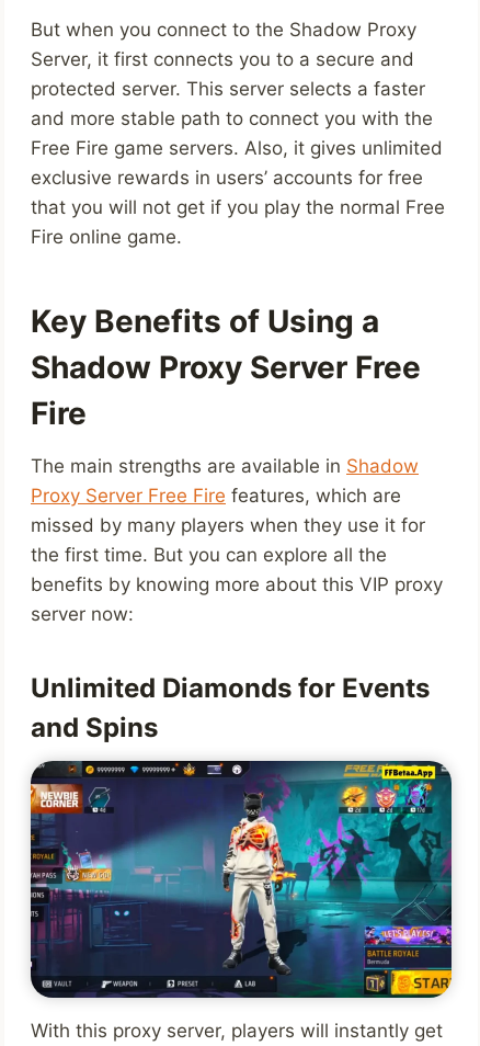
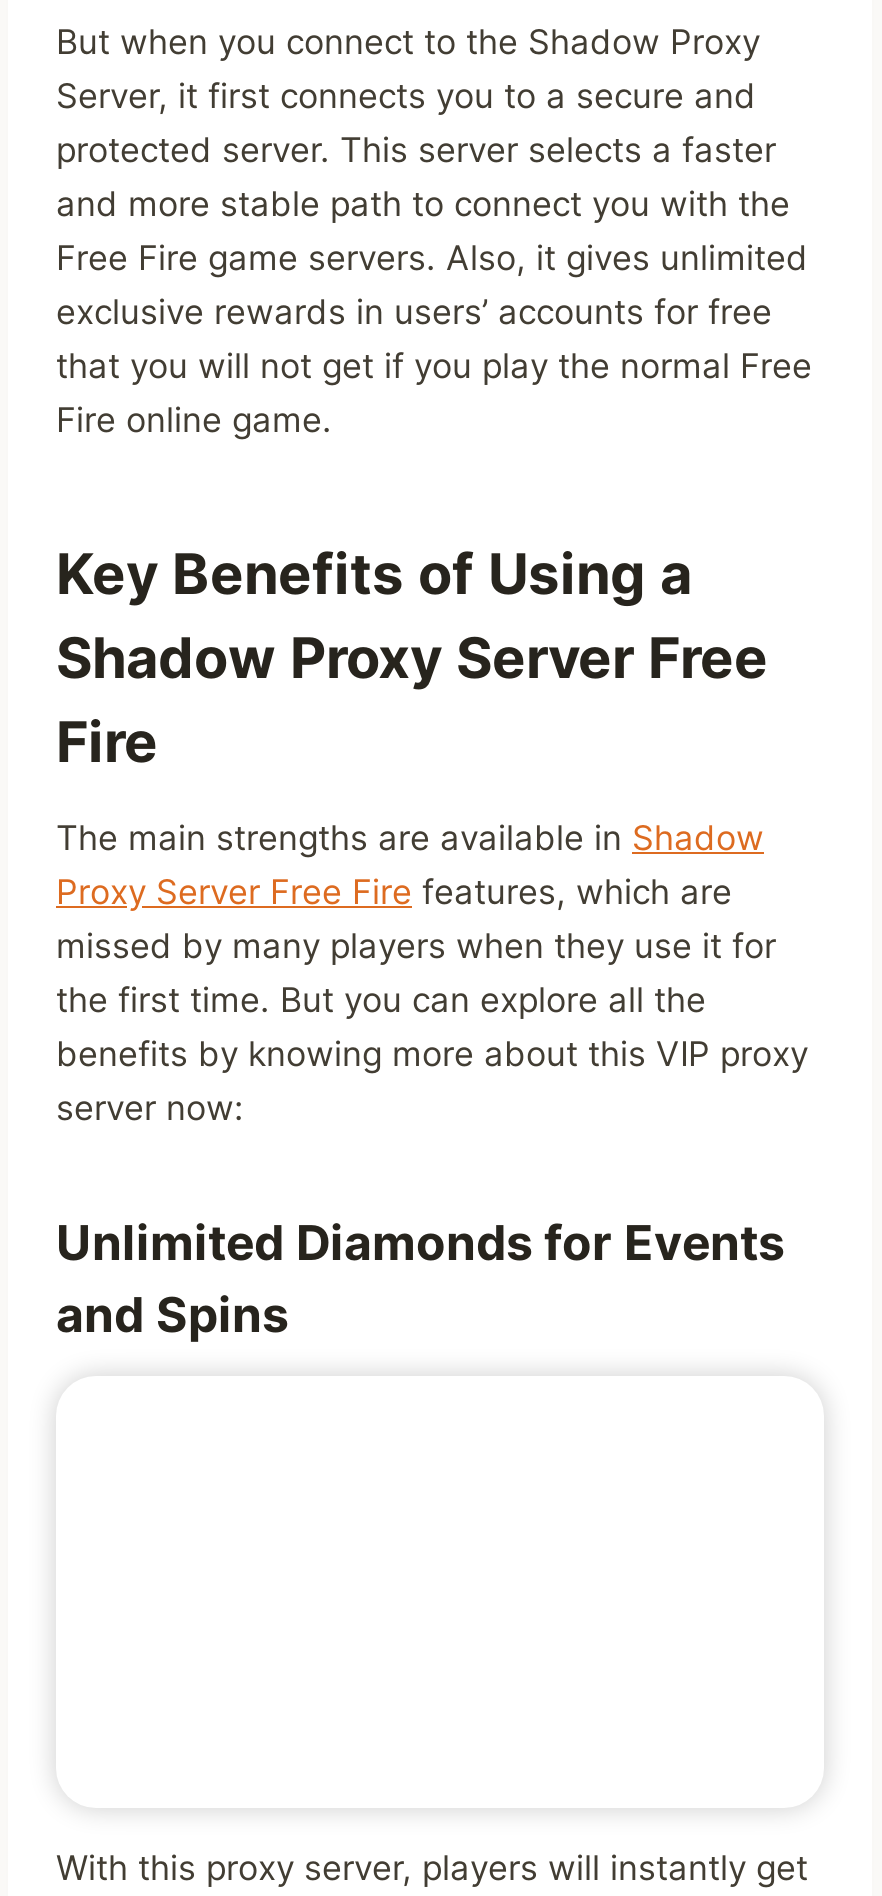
- [image]
